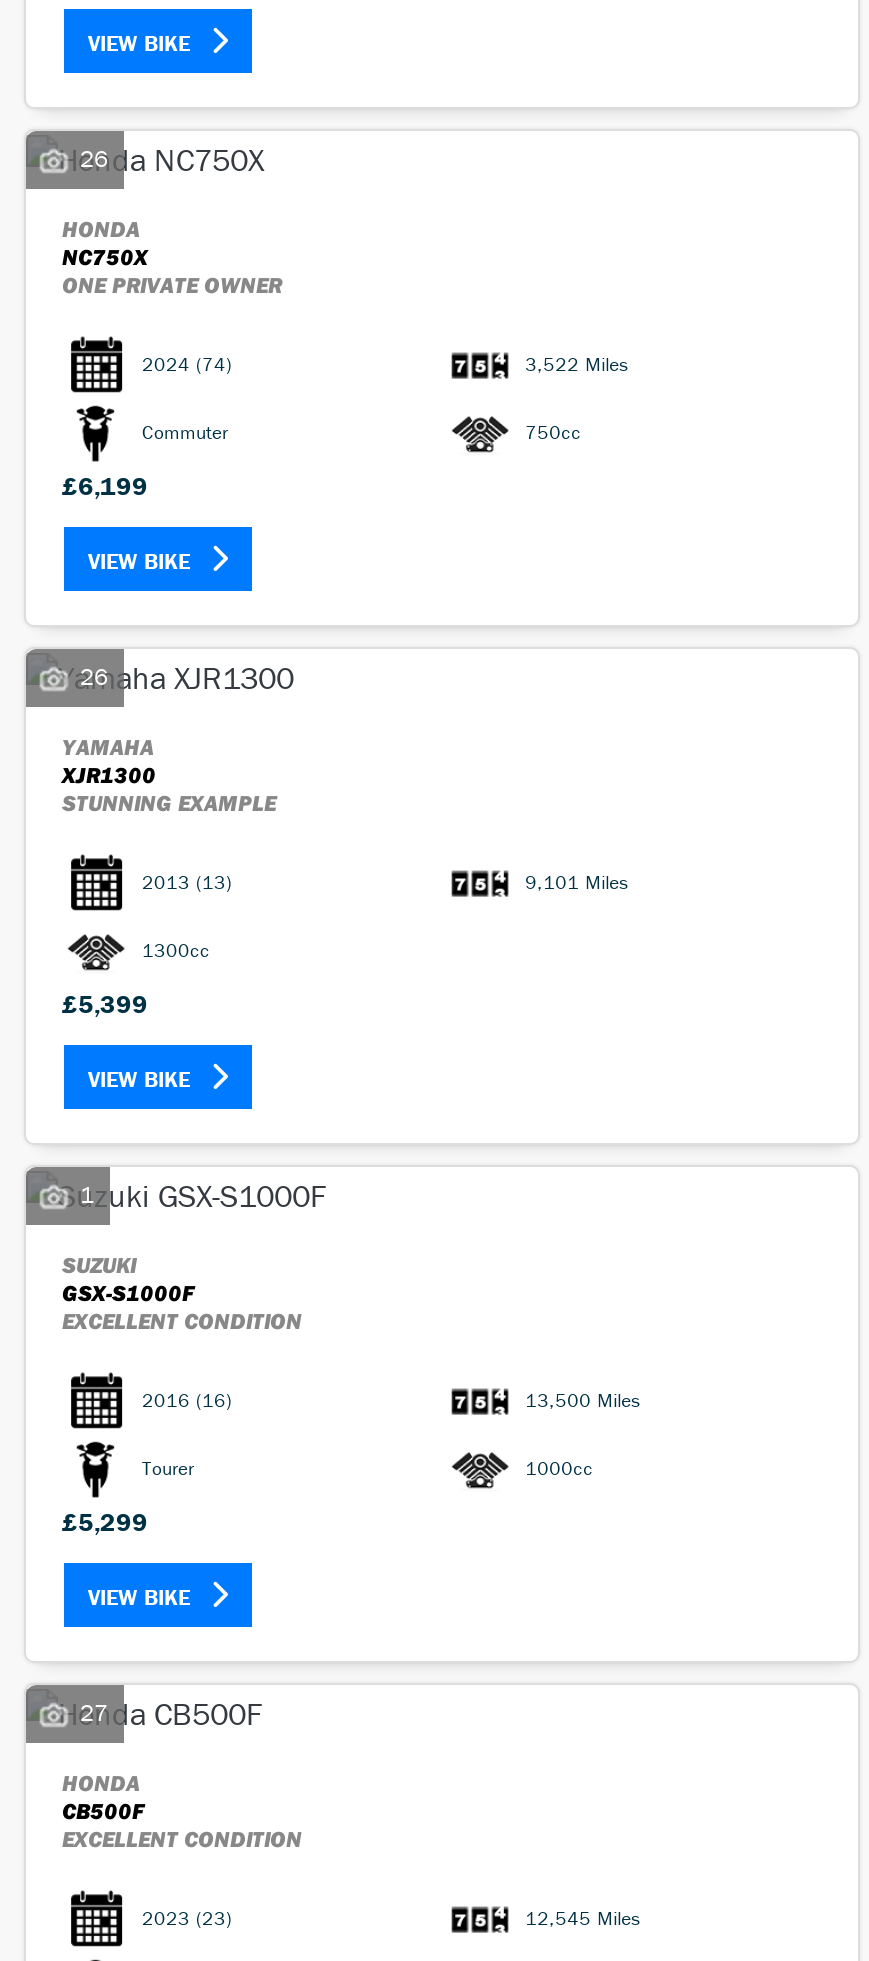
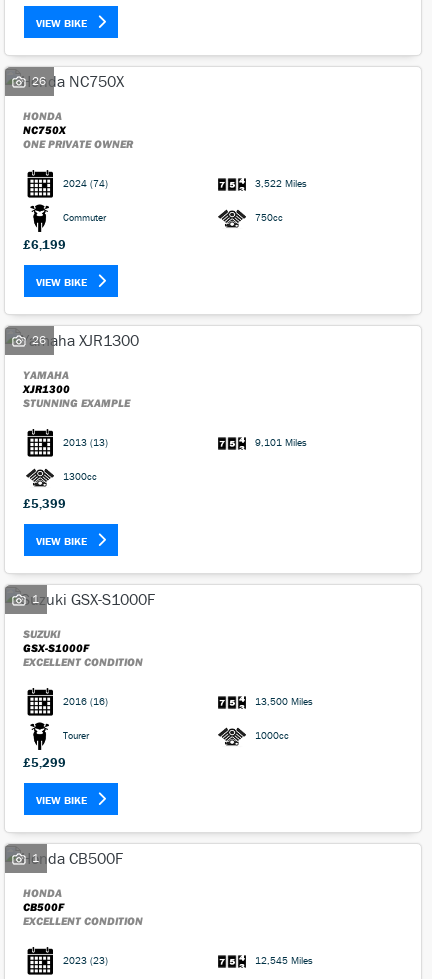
- 27
+ 1
